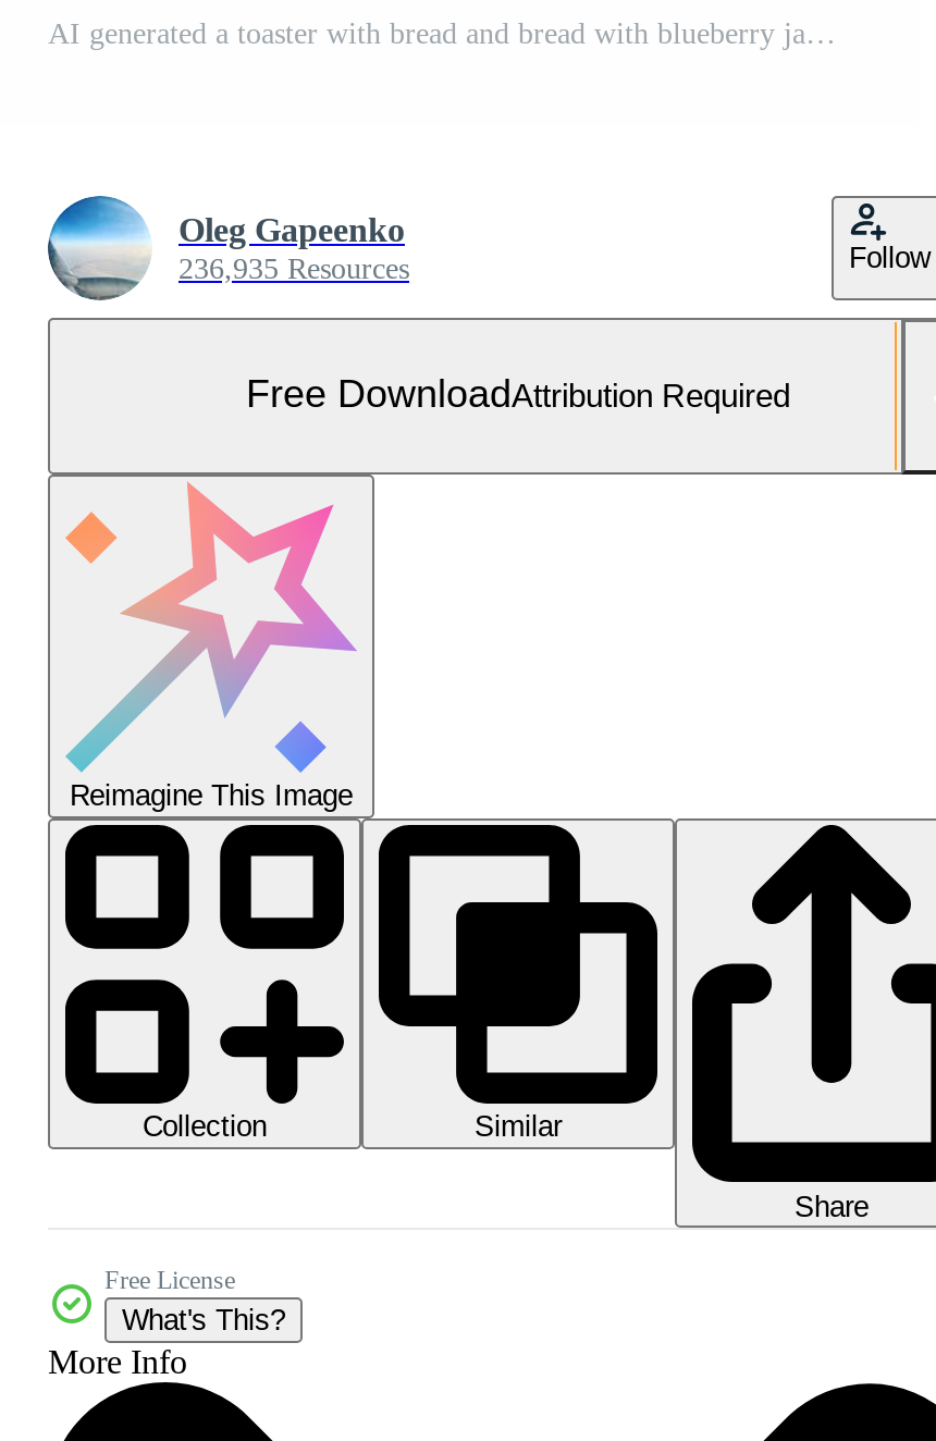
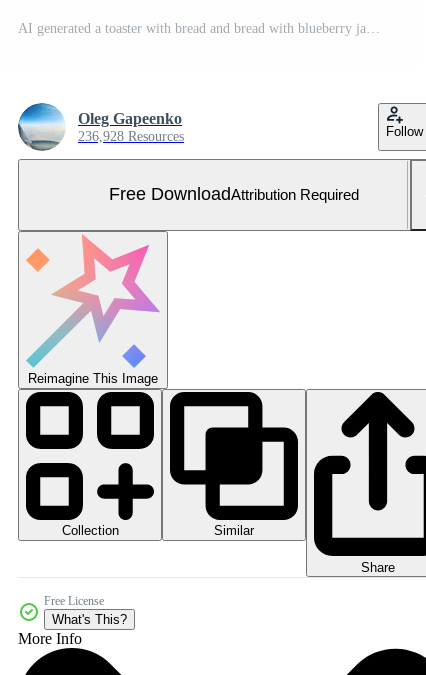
- 236,935 Resources
+ 236,928 Resources
